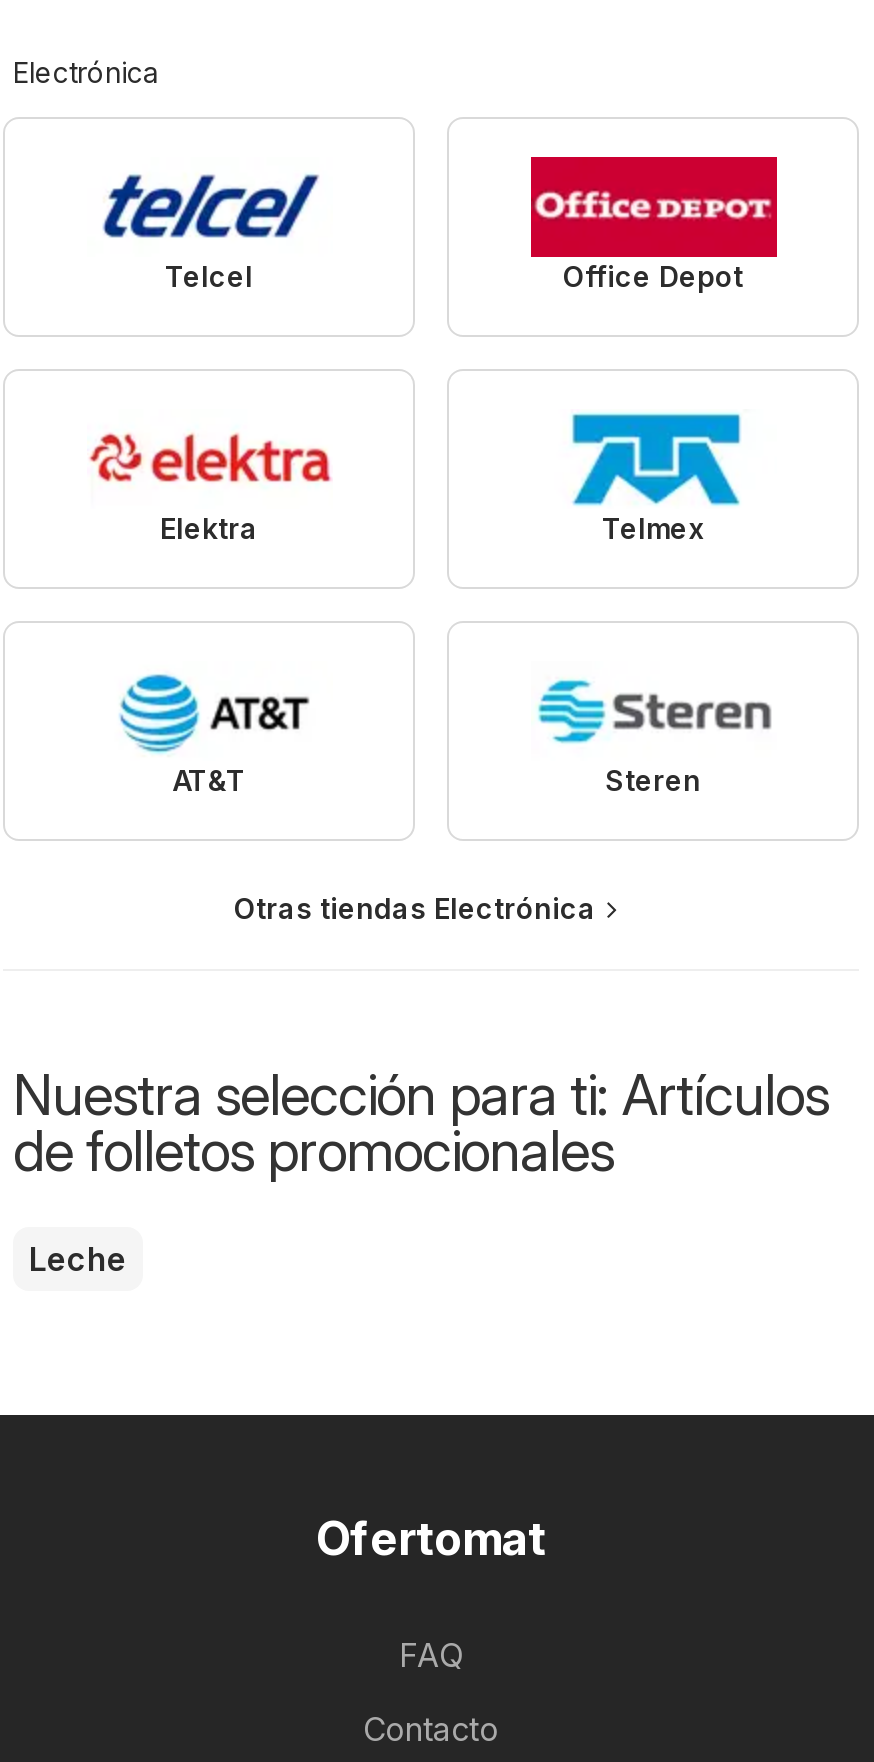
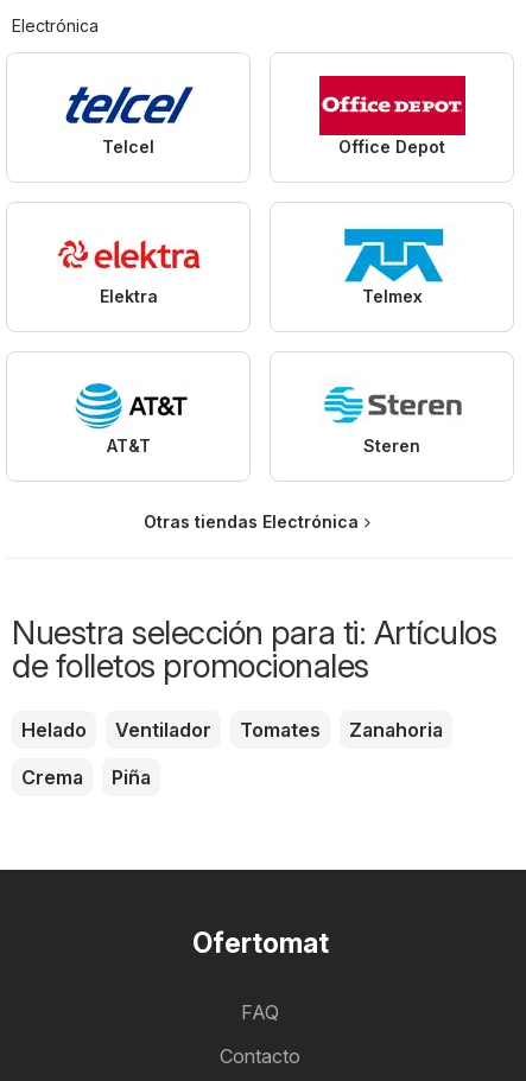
- Leche
+ Helado
+ Ventilador
+ Tomates
+ Zanahoria
+ Crema
+ Piña
